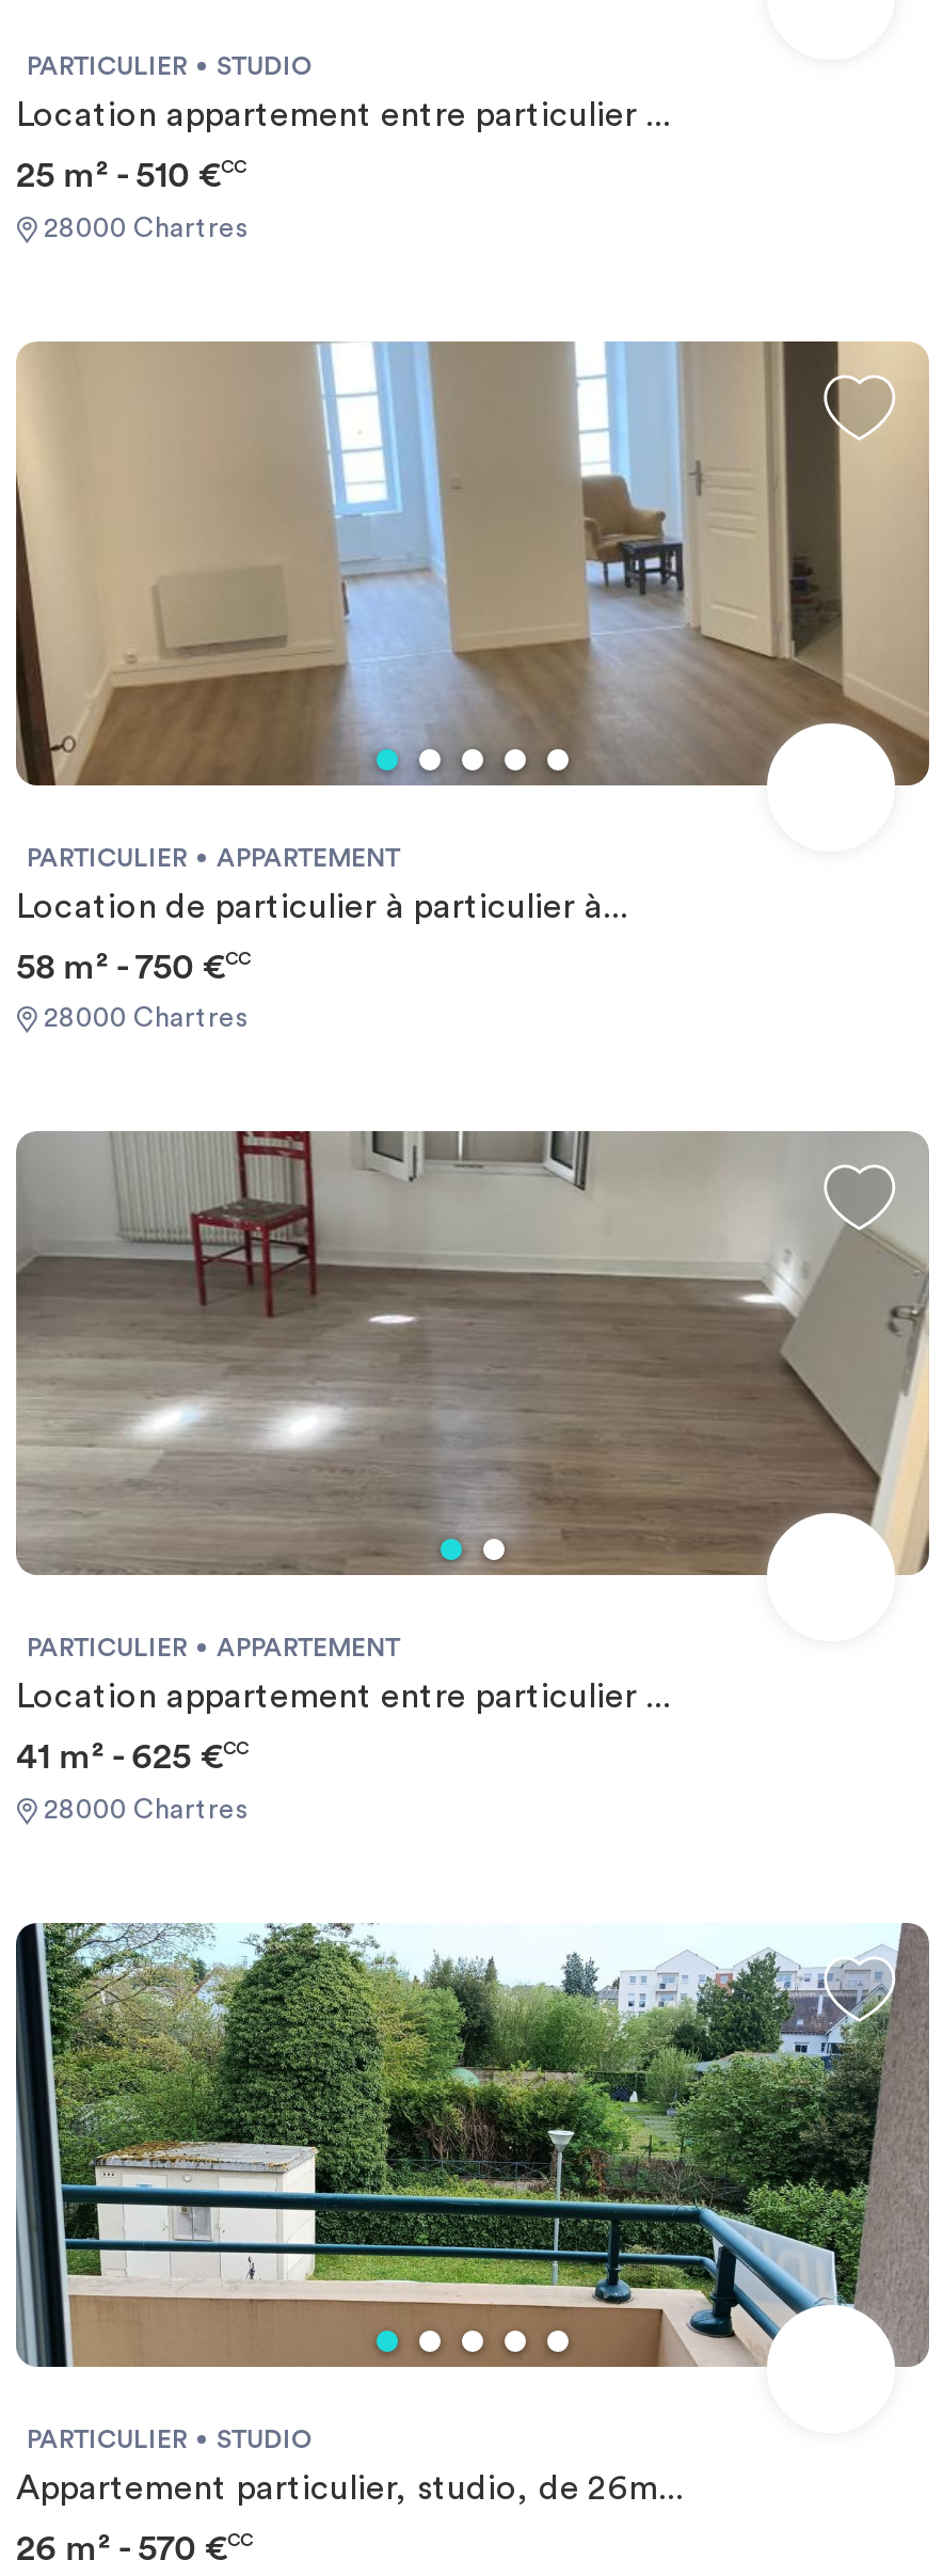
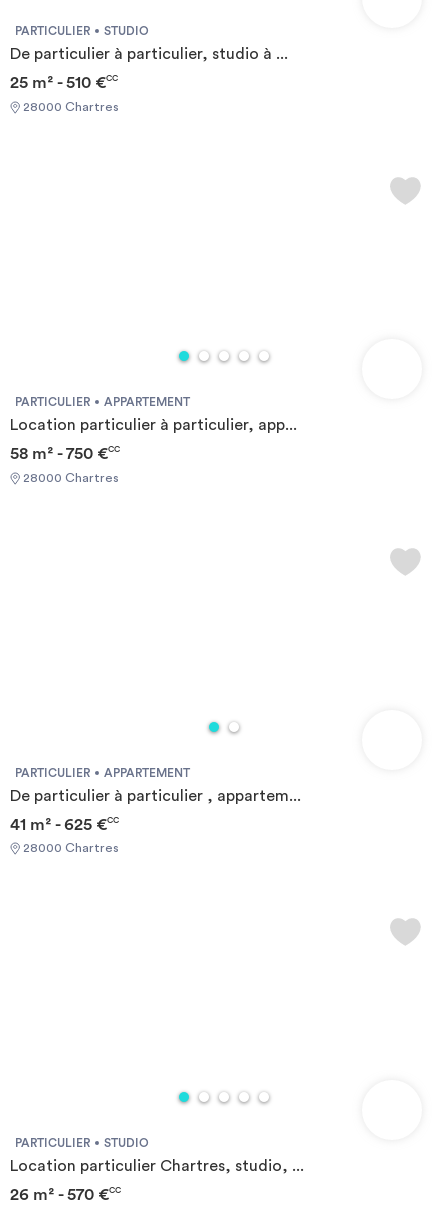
- Location appartement entre particulier ...
+ De particulier à particulier, studio à ...

- [image]

- Location de particulier à particulier à...
+ Location particulier à particulier, app...

- [image]

- Location appartement entre particulier ...
+ De particulier à particulier , appartem...

- [image]

- Appartement particulier, studio, de 26m...
+ Location particulier Chartres, studio, ...
